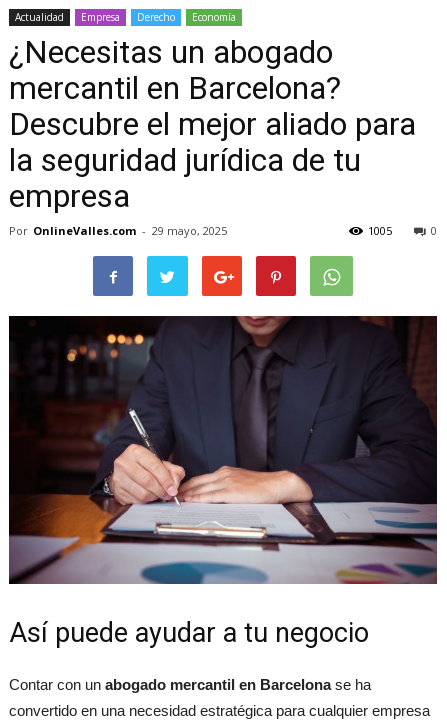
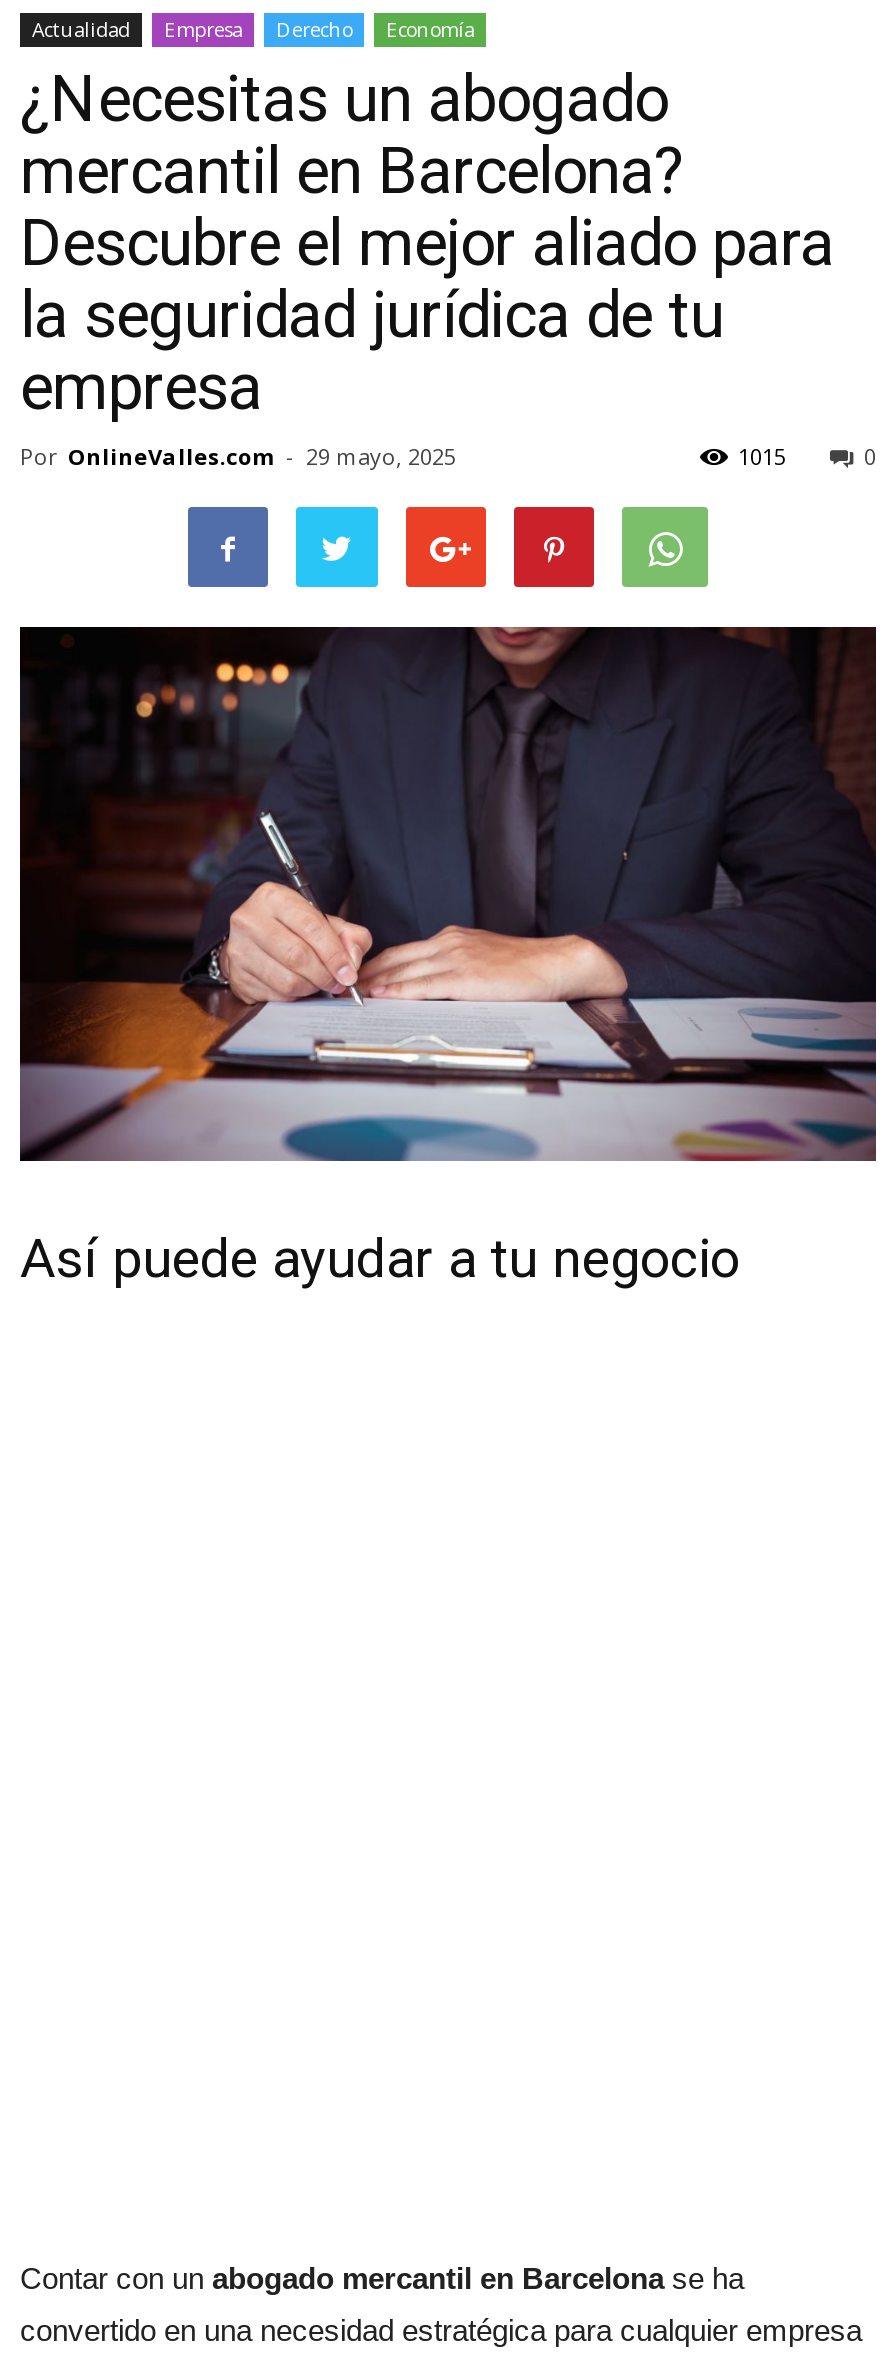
- 1005
+ 1015
